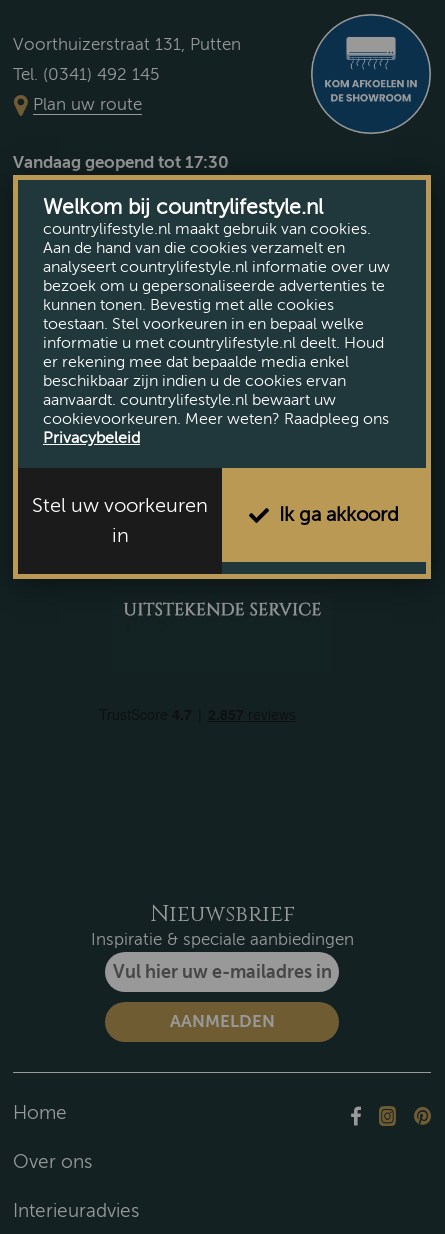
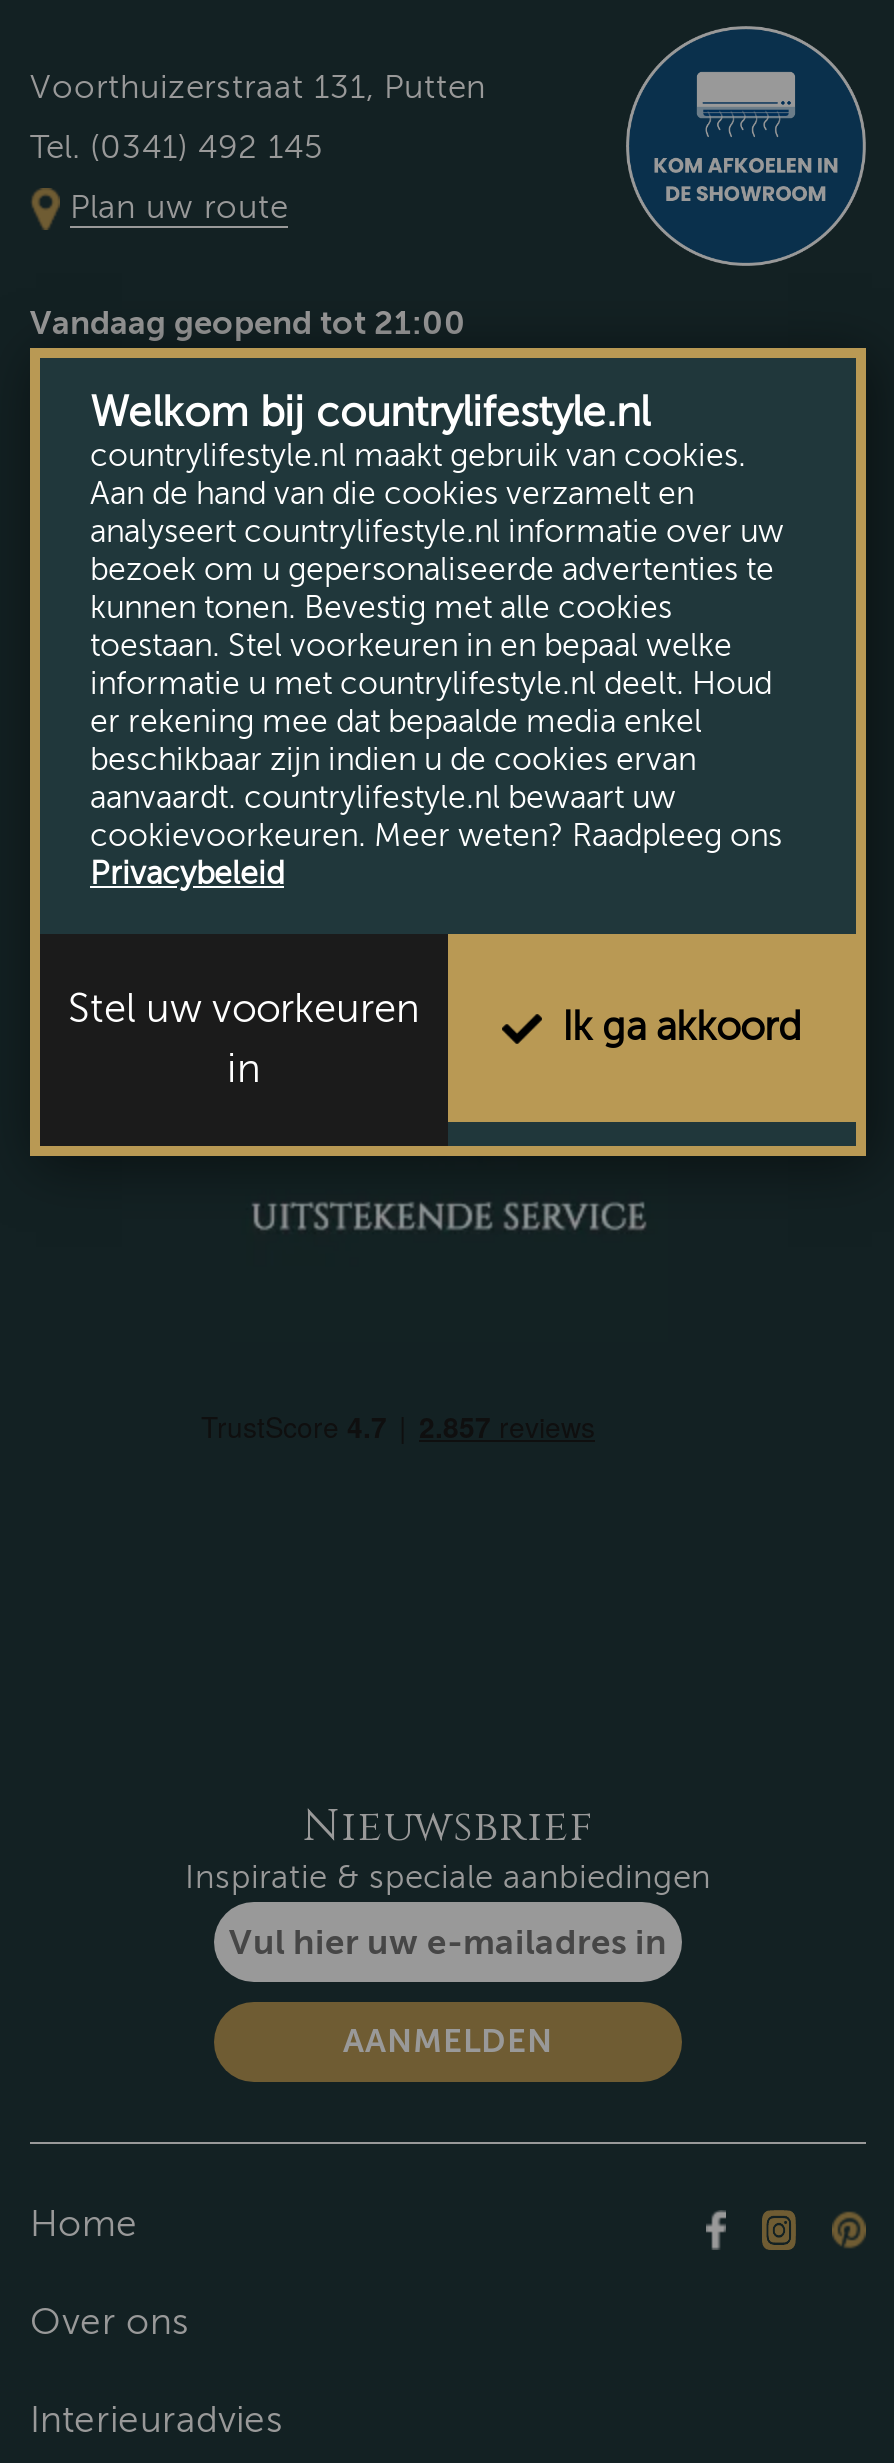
- Vandaag geopend tot 17:30
+ Vandaag geopend tot 21:00
